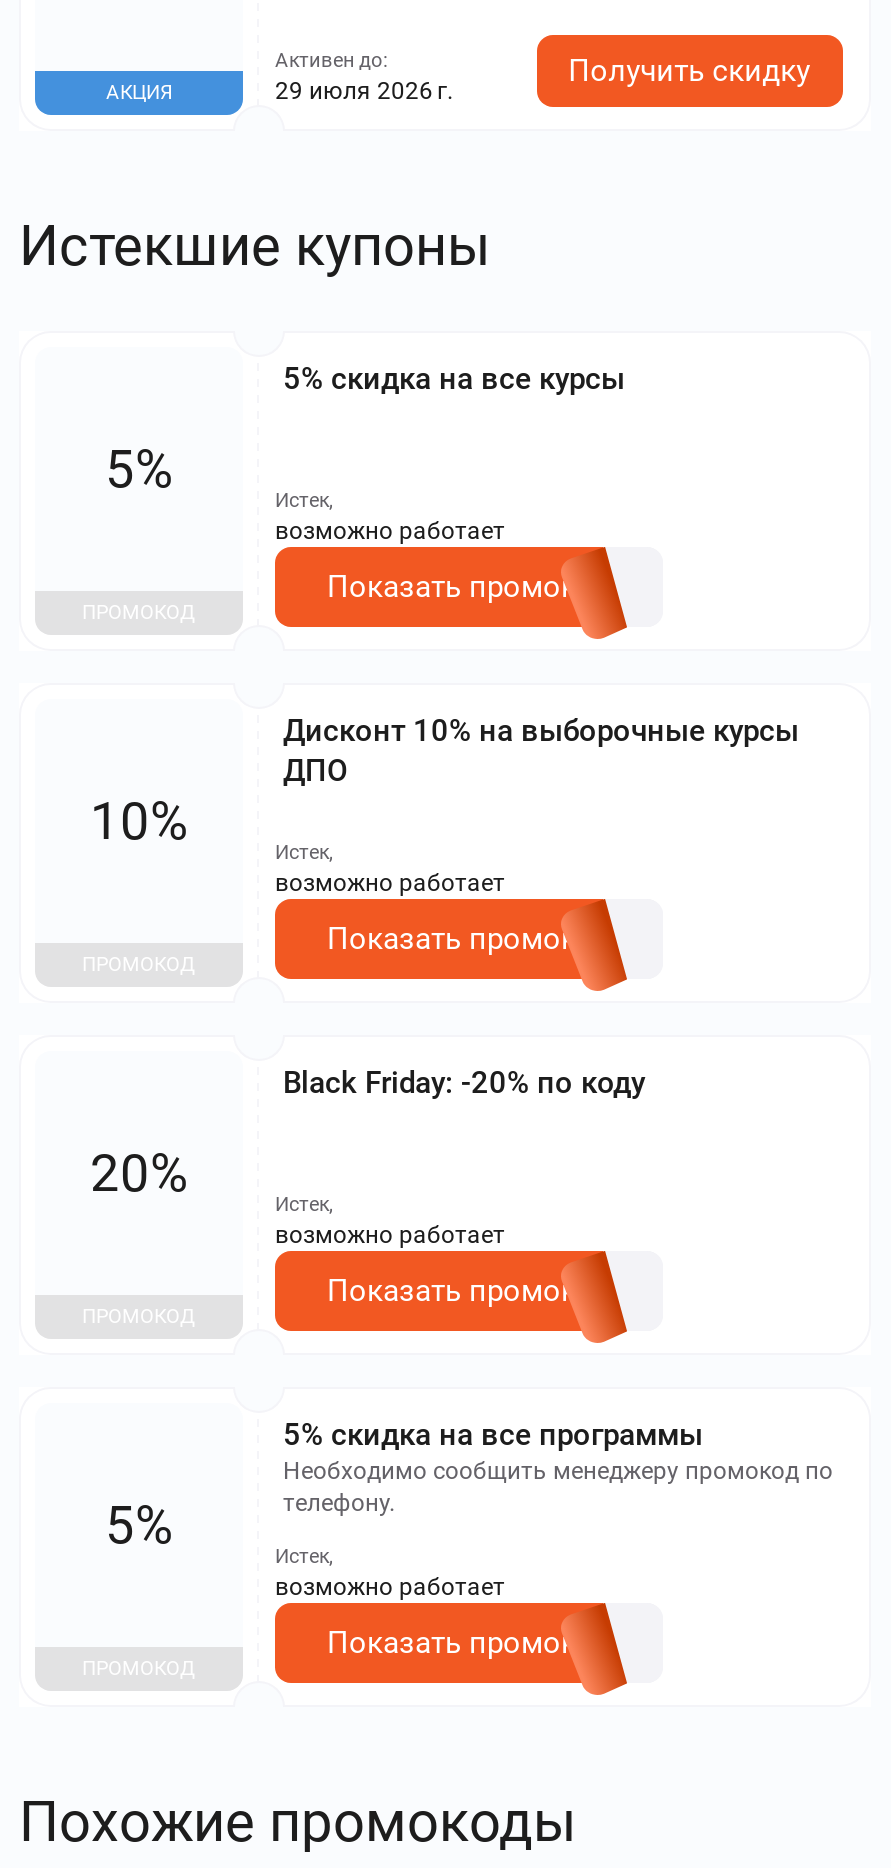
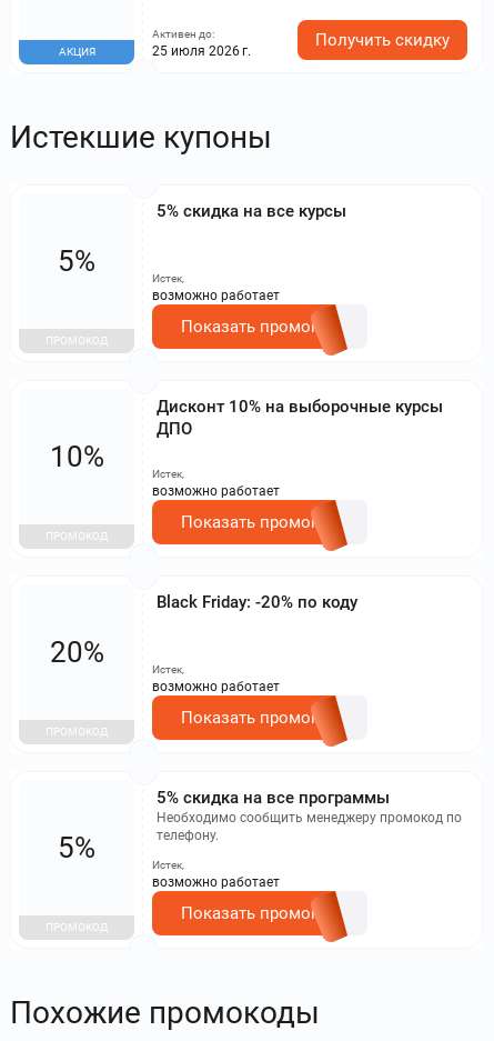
- 29 июля 2026 г.
+ 25 июля 2026 г.
